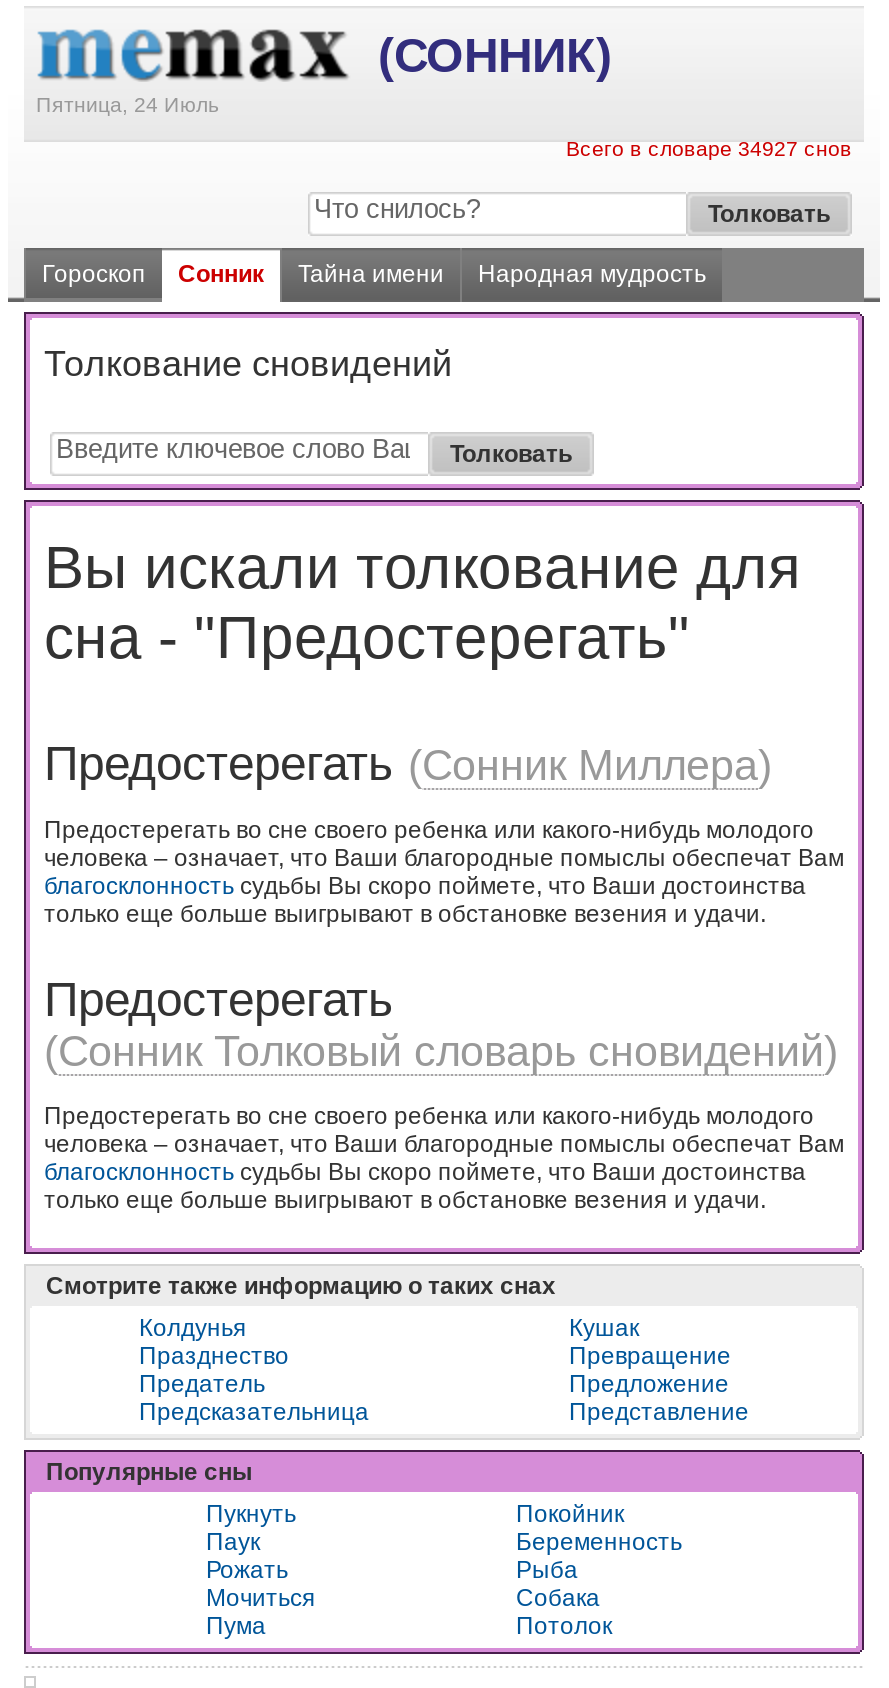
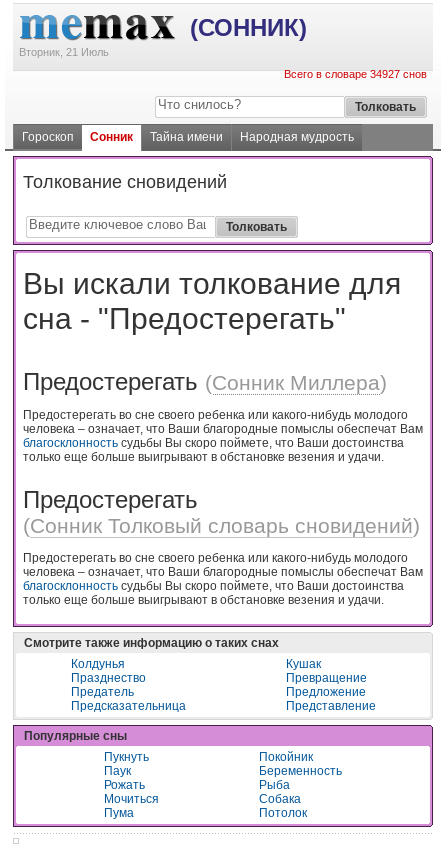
- Пятница, 24 Июль
+ Вторник, 21 Июль
